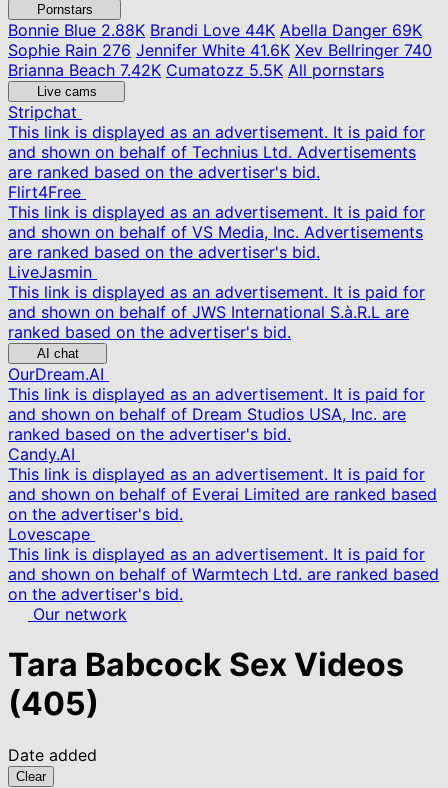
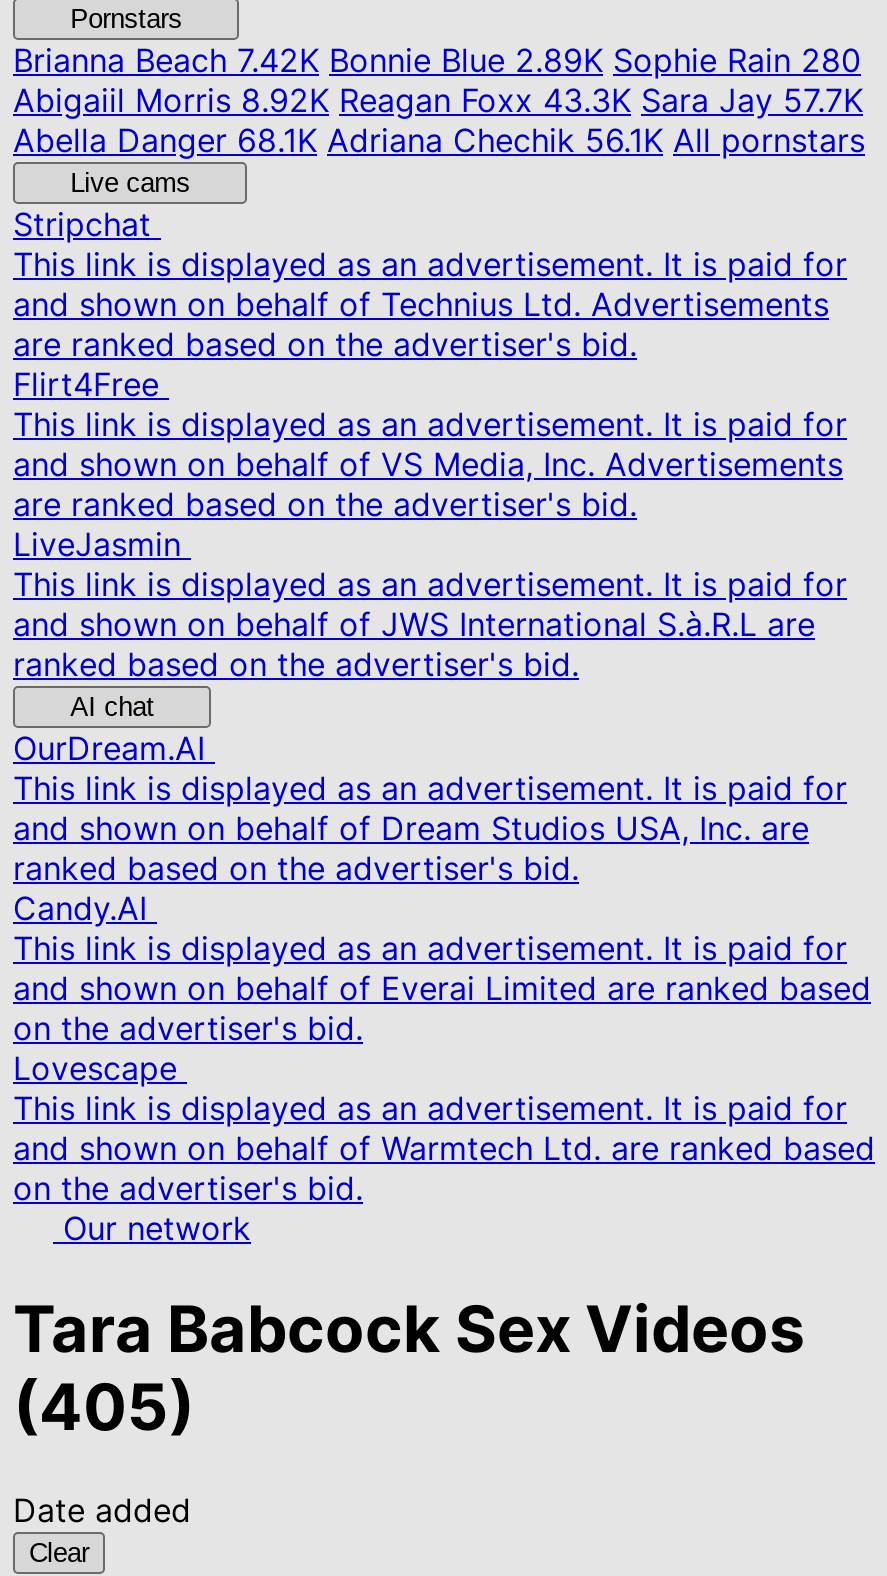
- Bonnie Blue2.88K Brandi Love 44K Abella Danger 69K
- Sophie Rain 276 Jennifer White 41.6K Xev Bellringer 740
- Brianna Beach 7.42K Cumatozz 5.5K All pornstars
+ Brianna Beach7.42K Bonnie Blue 2.89K Sophie Rain 280
+ Abigaiil Morris 8.92K Reagan Foxx 43.3K Sara Jay 57.7K
+ Abella Danger 68.1K Adriana Chechik 56.1K All pornstars
